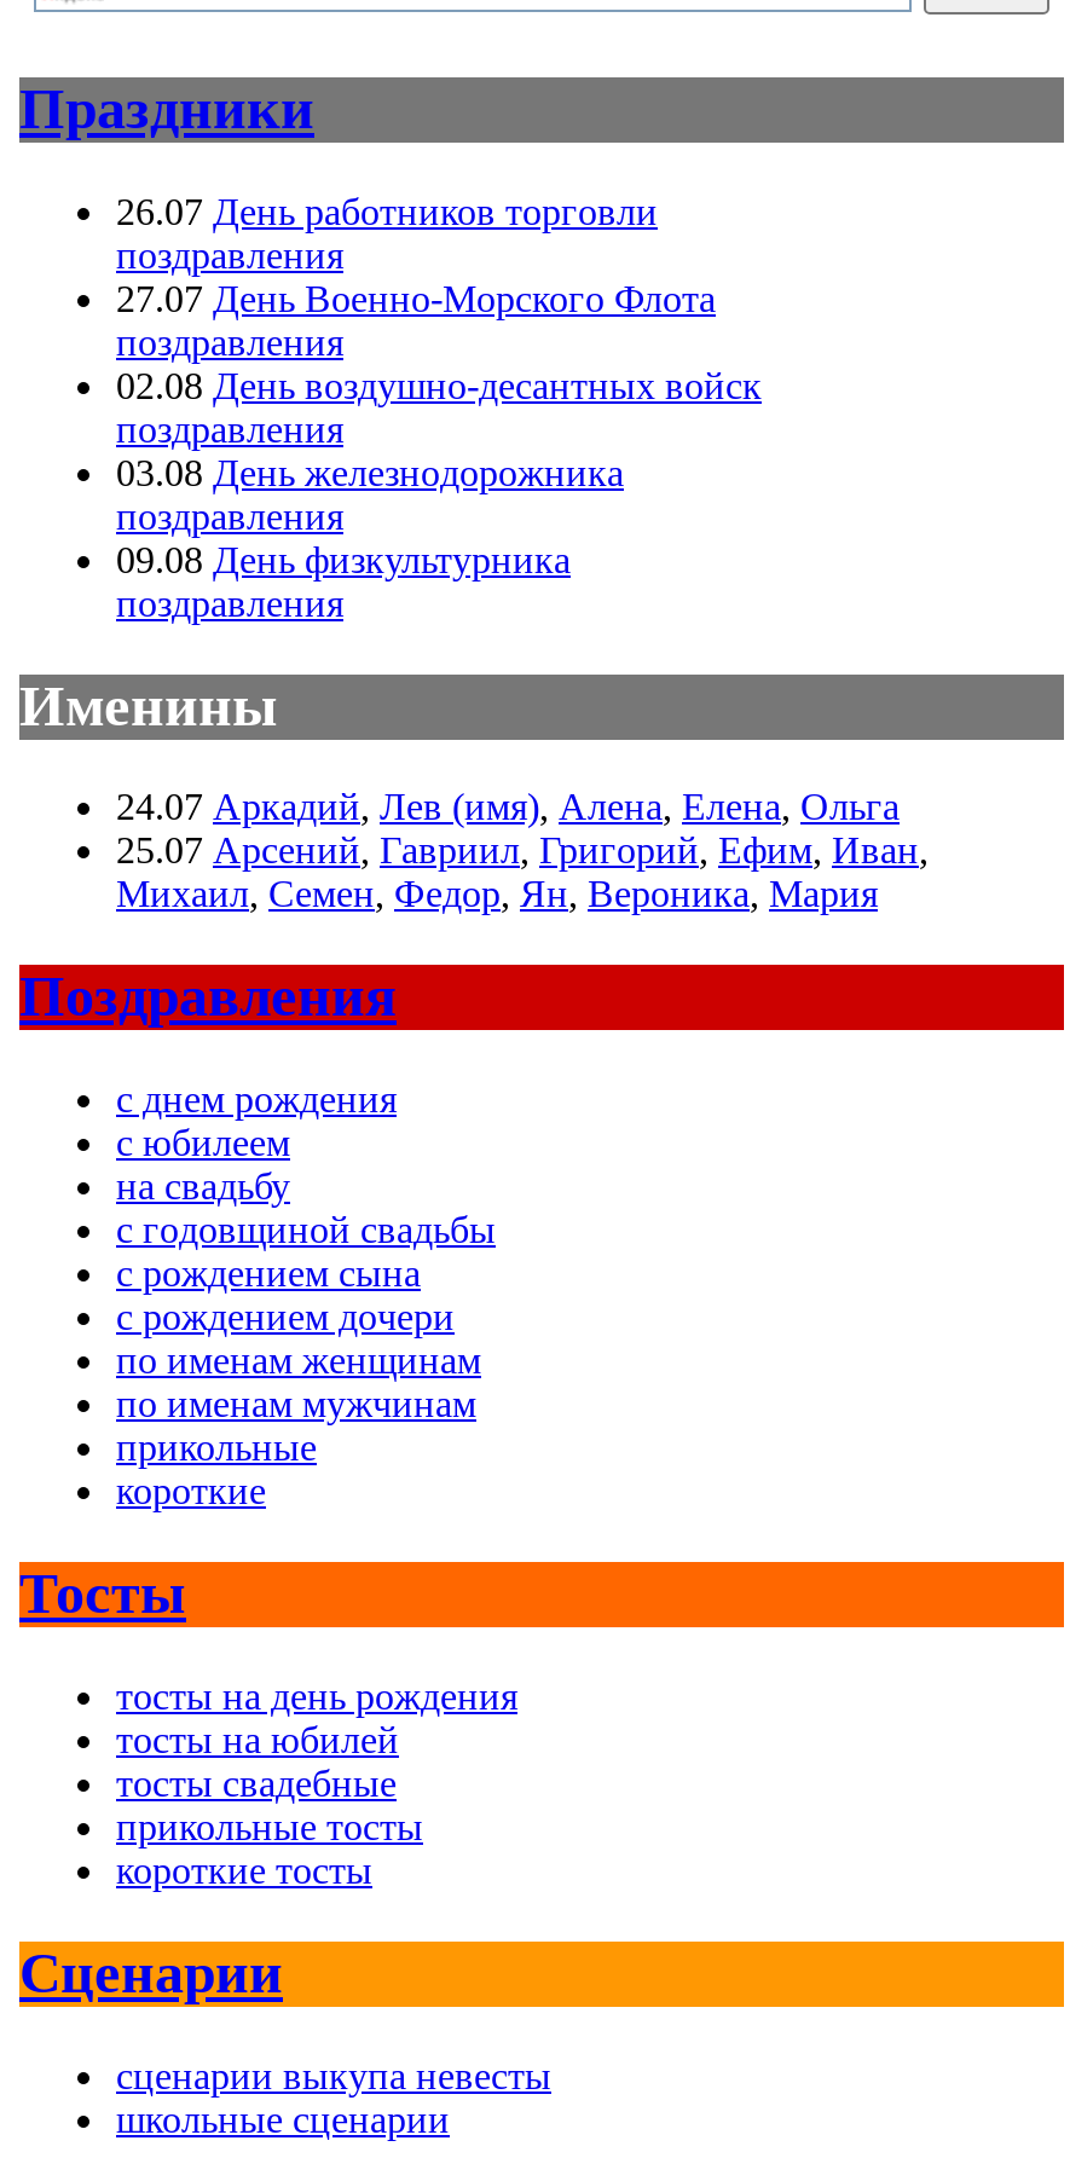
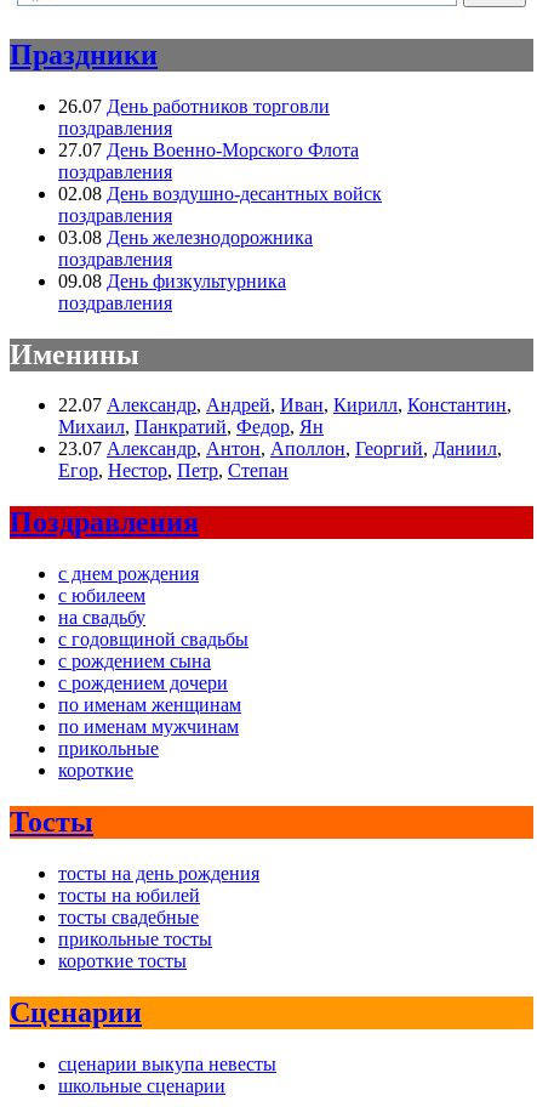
- 24.07 Аркадий, Лев (имя), Алена, Елена, Ольга
- 25.07 Арсений, Гавриил, Григорий, Ефим, Иван,
- Михаил, Семен, Федор, Ян, Вероника, Мария
+ 22.07 Александр, Андрей, Иван, Кирилл, Константин,
+ Михаил, Панкратий, Федор, Ян
+ 23.07 Александр, Антон, Аполлон, Георгий, Даниил,
+ Егор, Нестор, Петр, Степан
